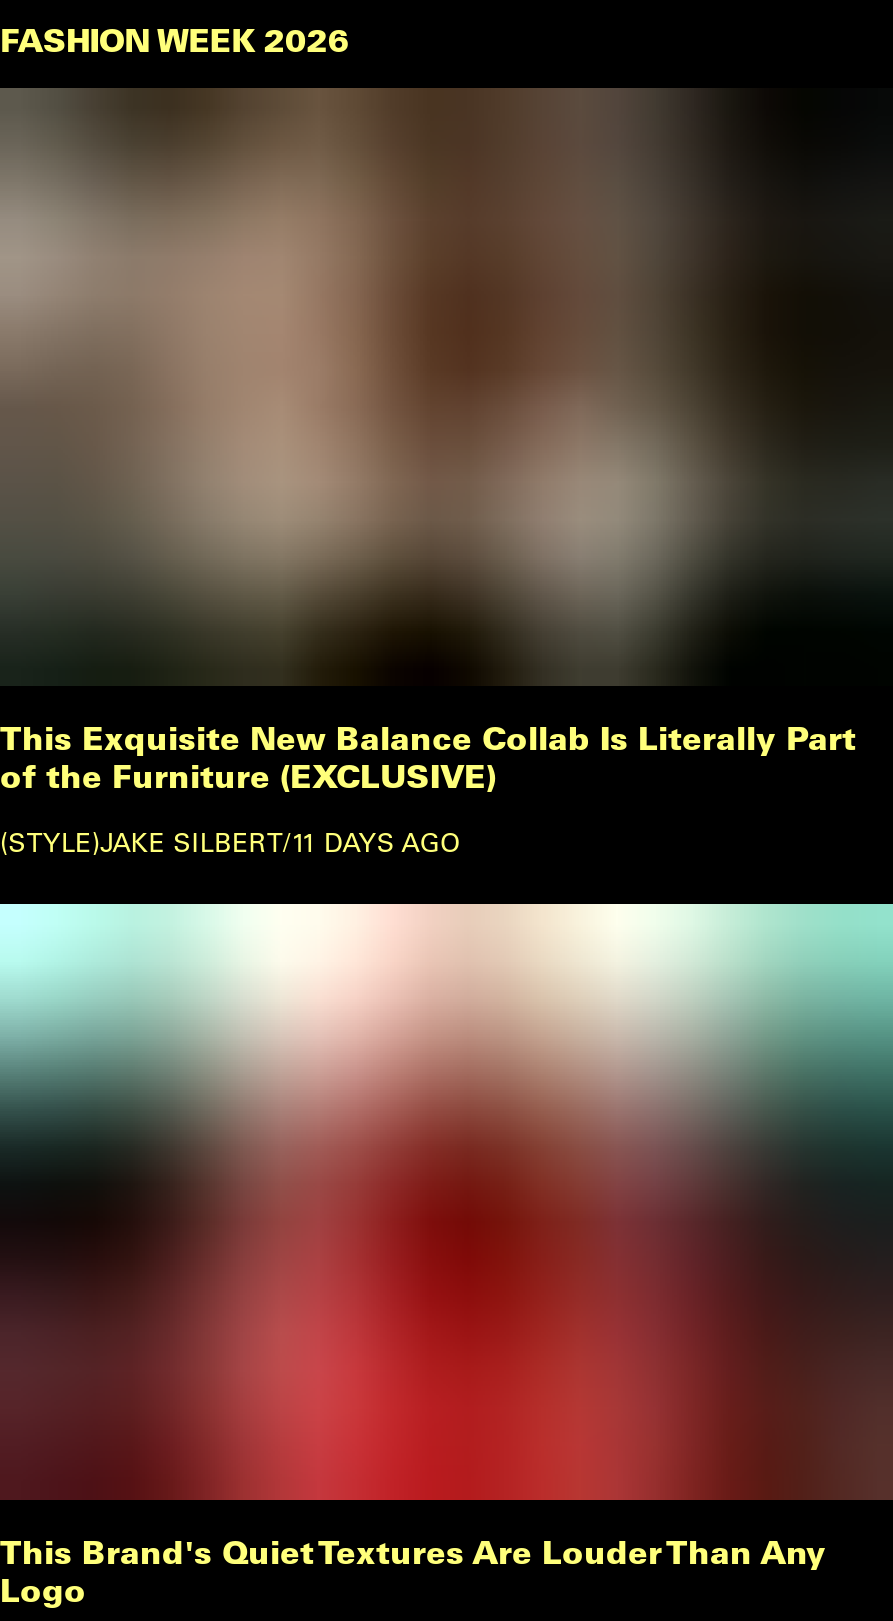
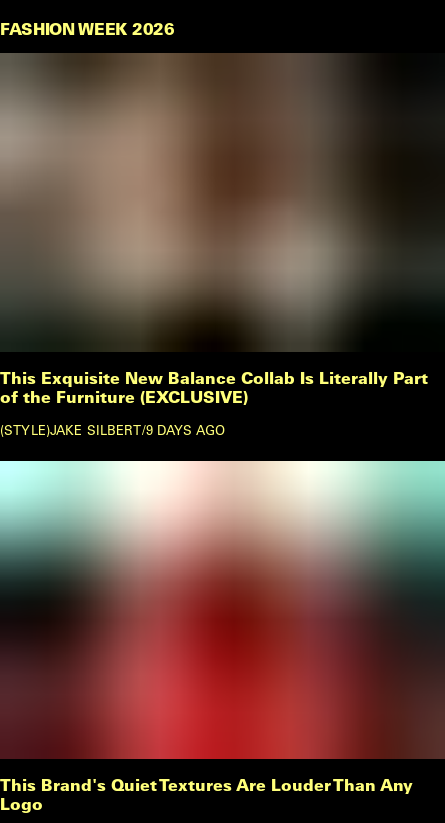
- STYLE JAKE SILBERT/11 DAYS AGO
+ STYLE JAKE SILBERT/9 DAYS AGO
